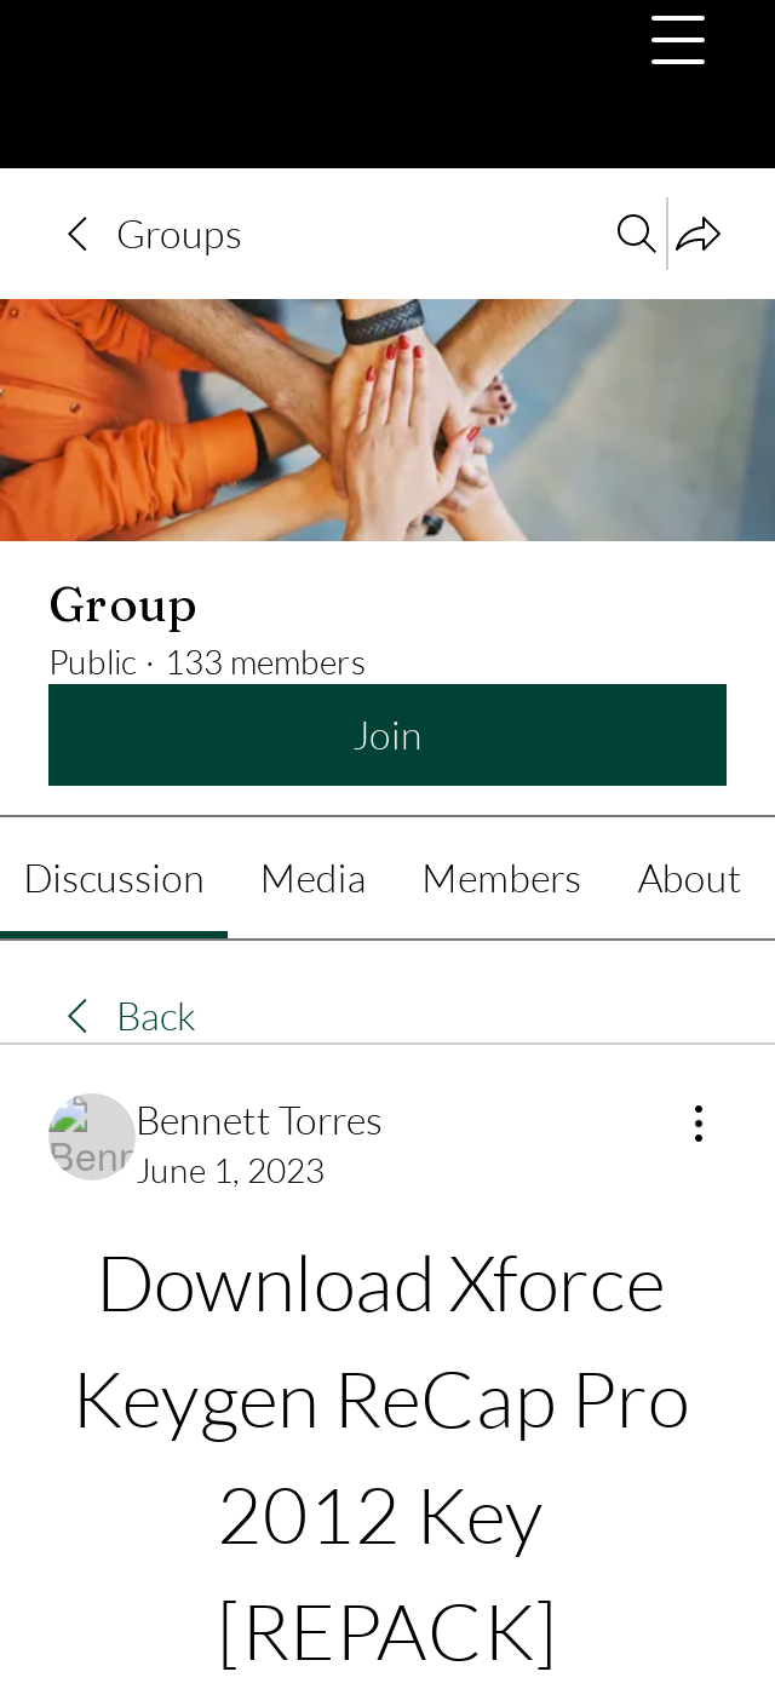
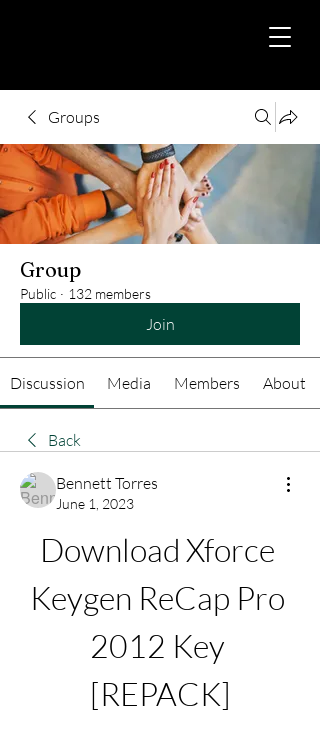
- Public · 133 members
+ Public · 132 members
